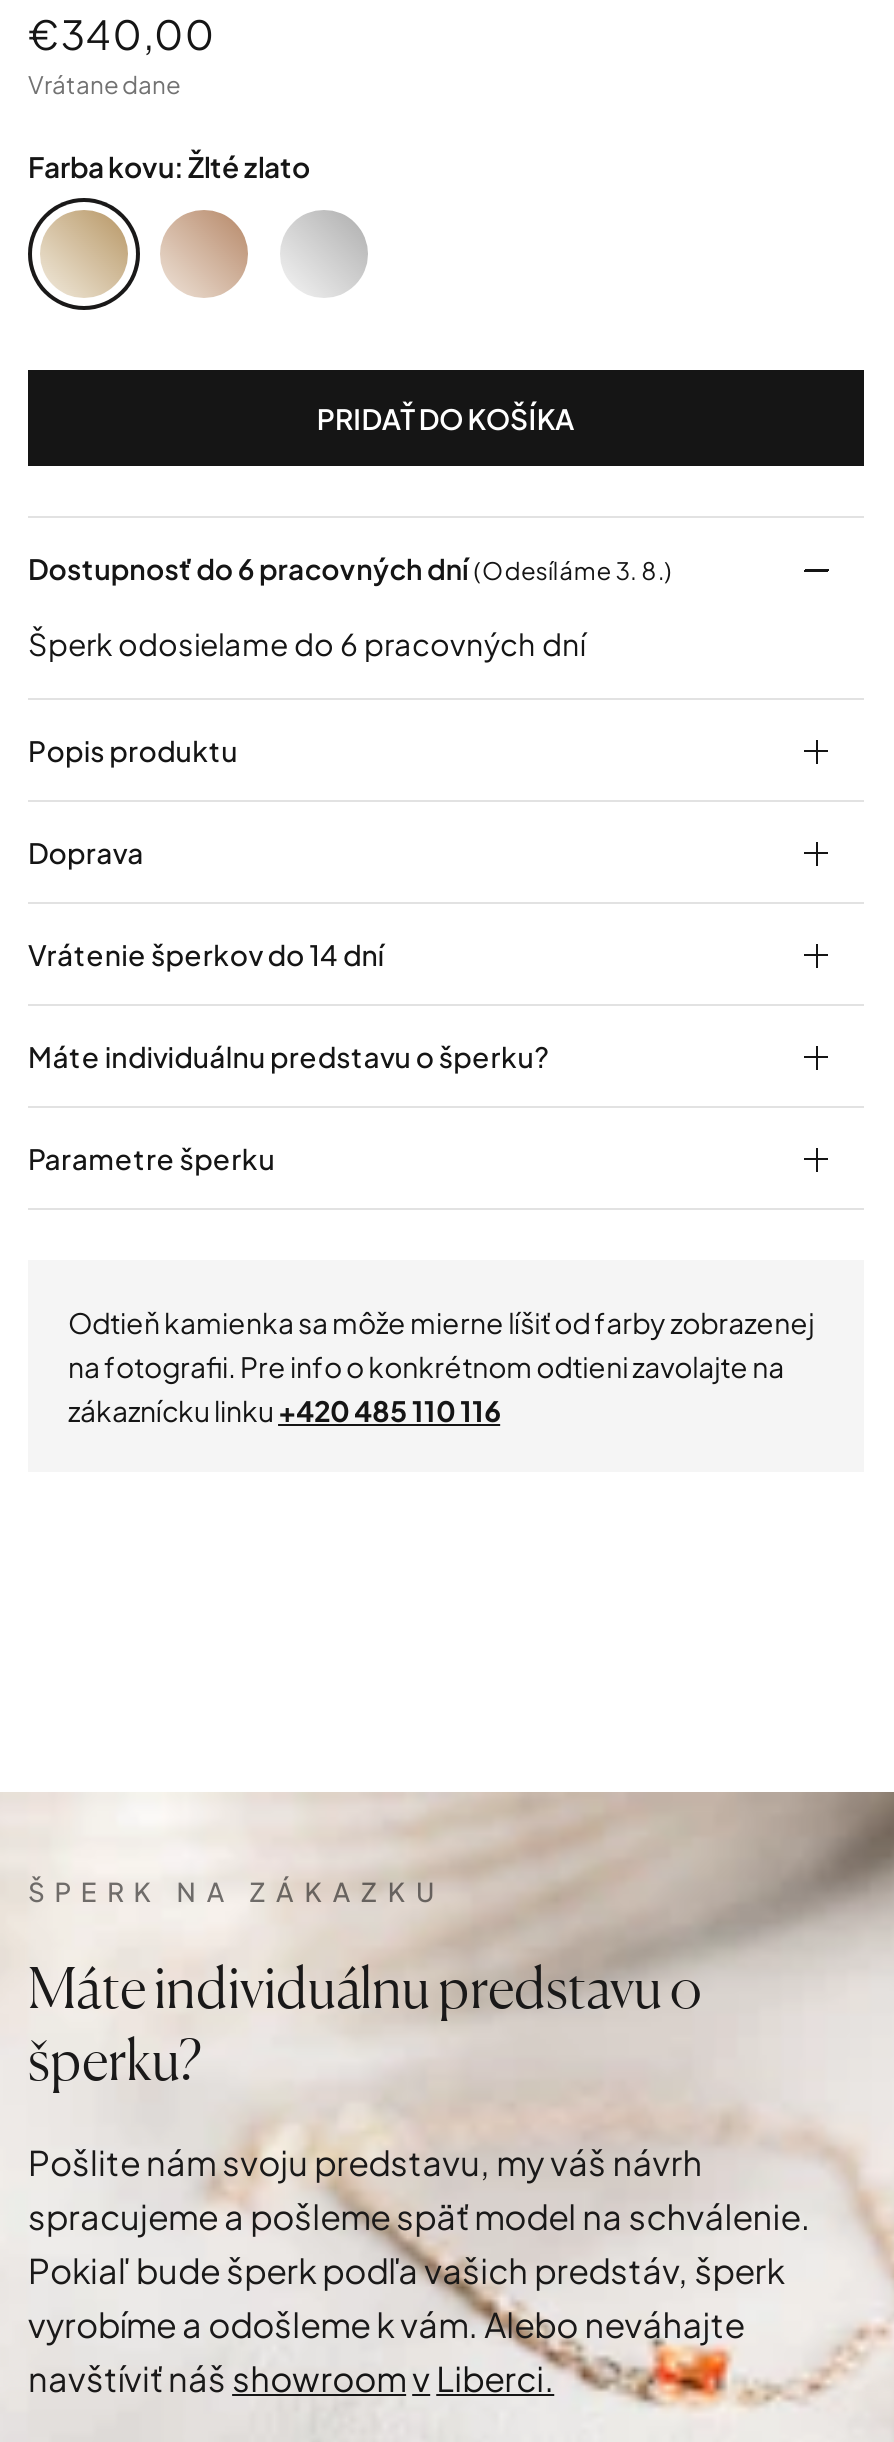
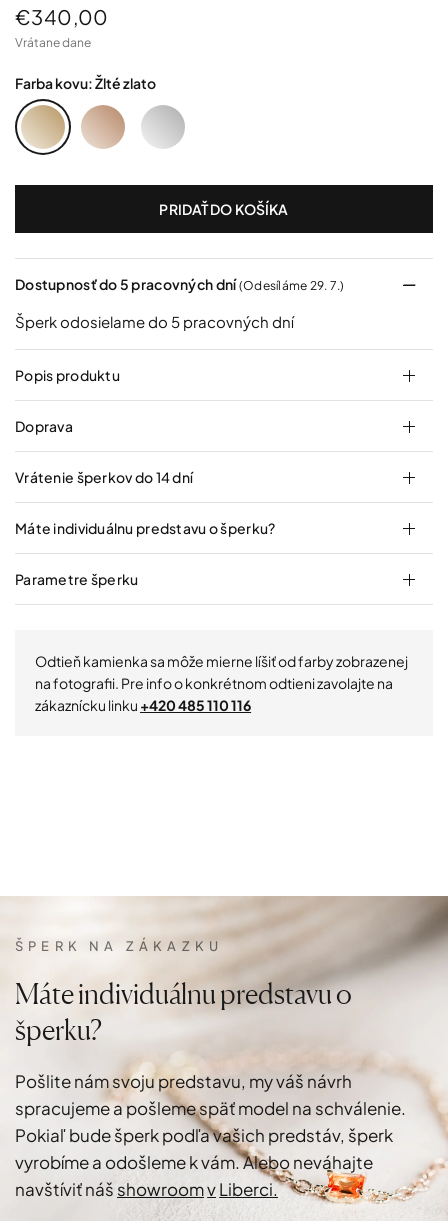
- Dostupnosť do 6 pracovných dní(Odesíláme 3. 8.)
+ Dostupnosť do 5 pracovných dní(Odesíláme 29. 7.)

- Šperk odosielame do 6 pracovných dní
+ Šperk odosielame do 5 pracovných dní
